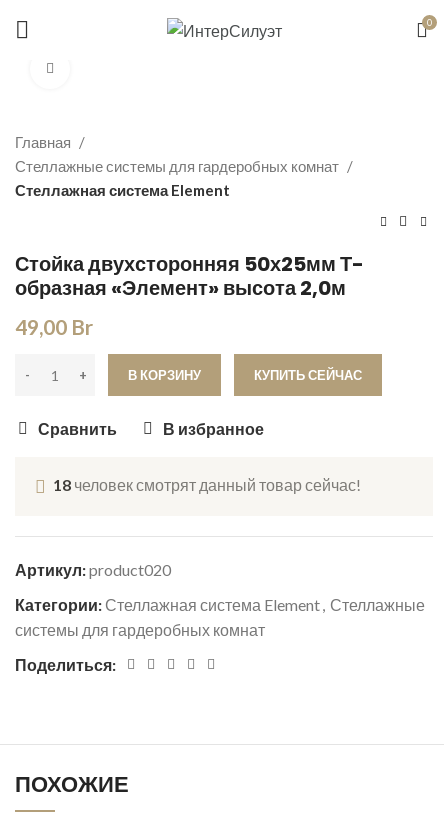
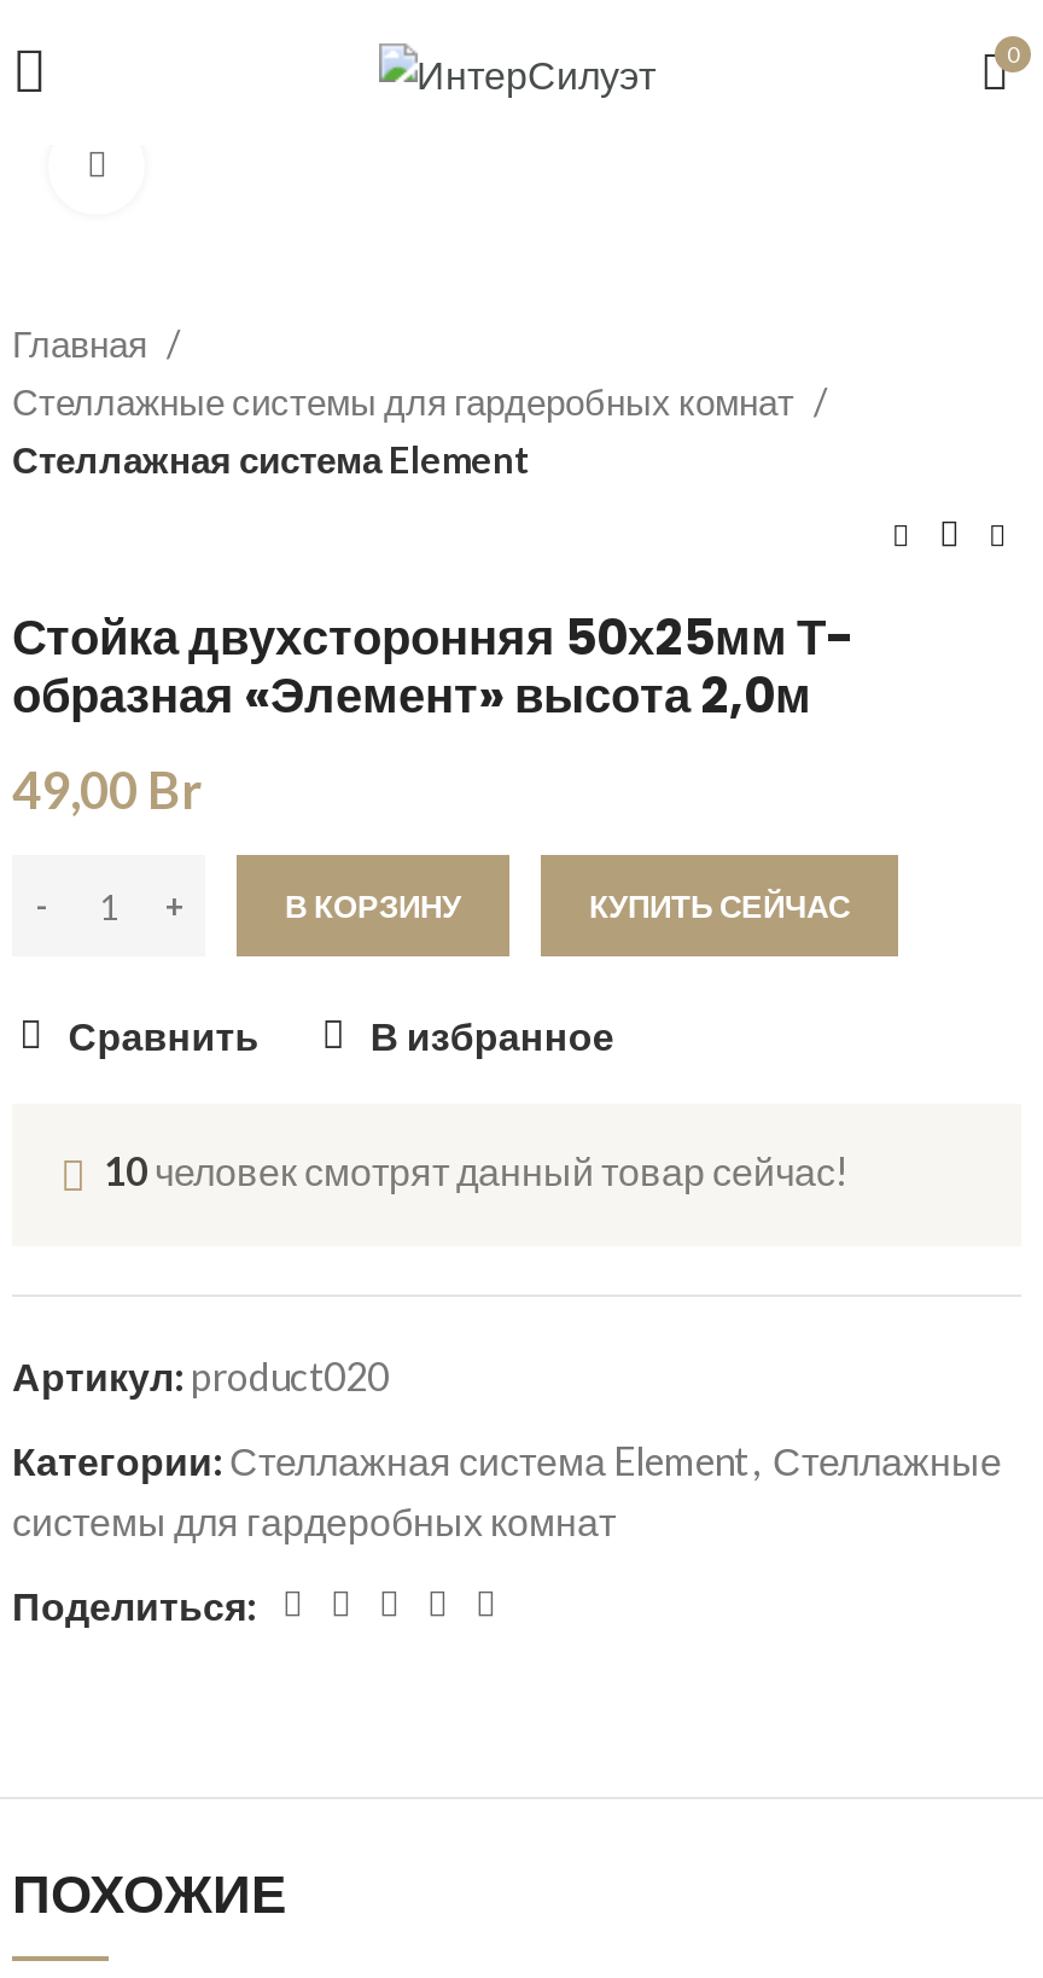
- 18 человек смотрят данный товар сейчас!
+ 10 человек смотрят данный товар сейчас!
